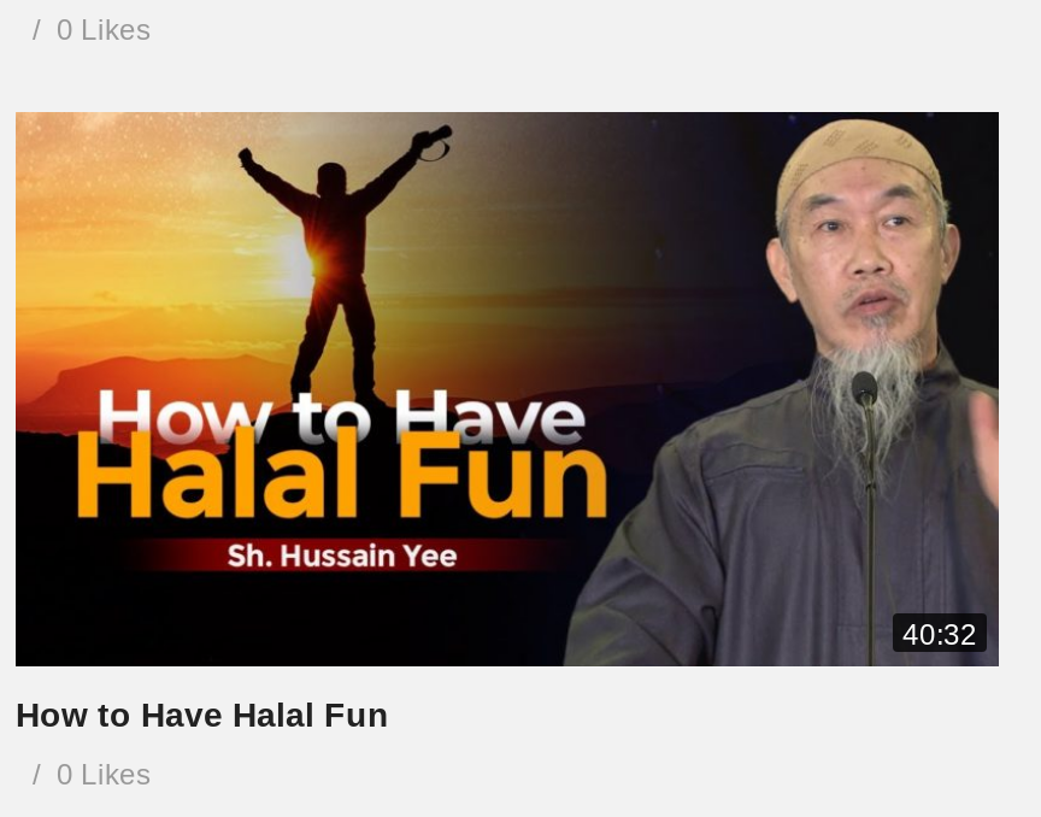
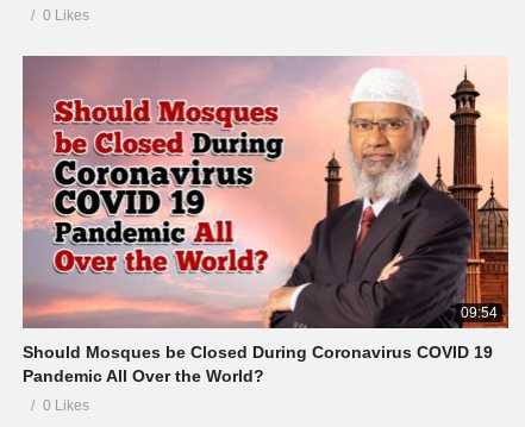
- [image]
- 40:32
+ [image]
+ 09:54

- How to Have Halal Fun
+ Should Mosques be Closed During Coronavirus COVID 19
+ Pandemic All Over the World?
